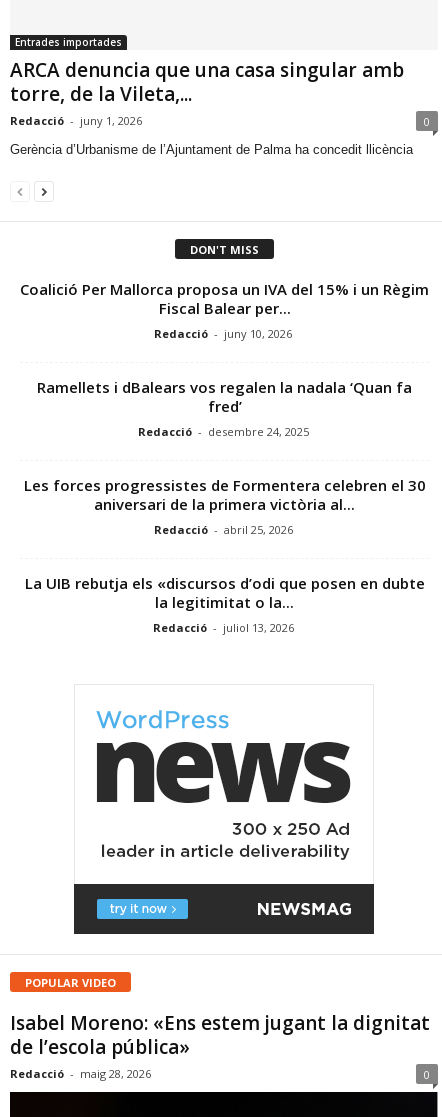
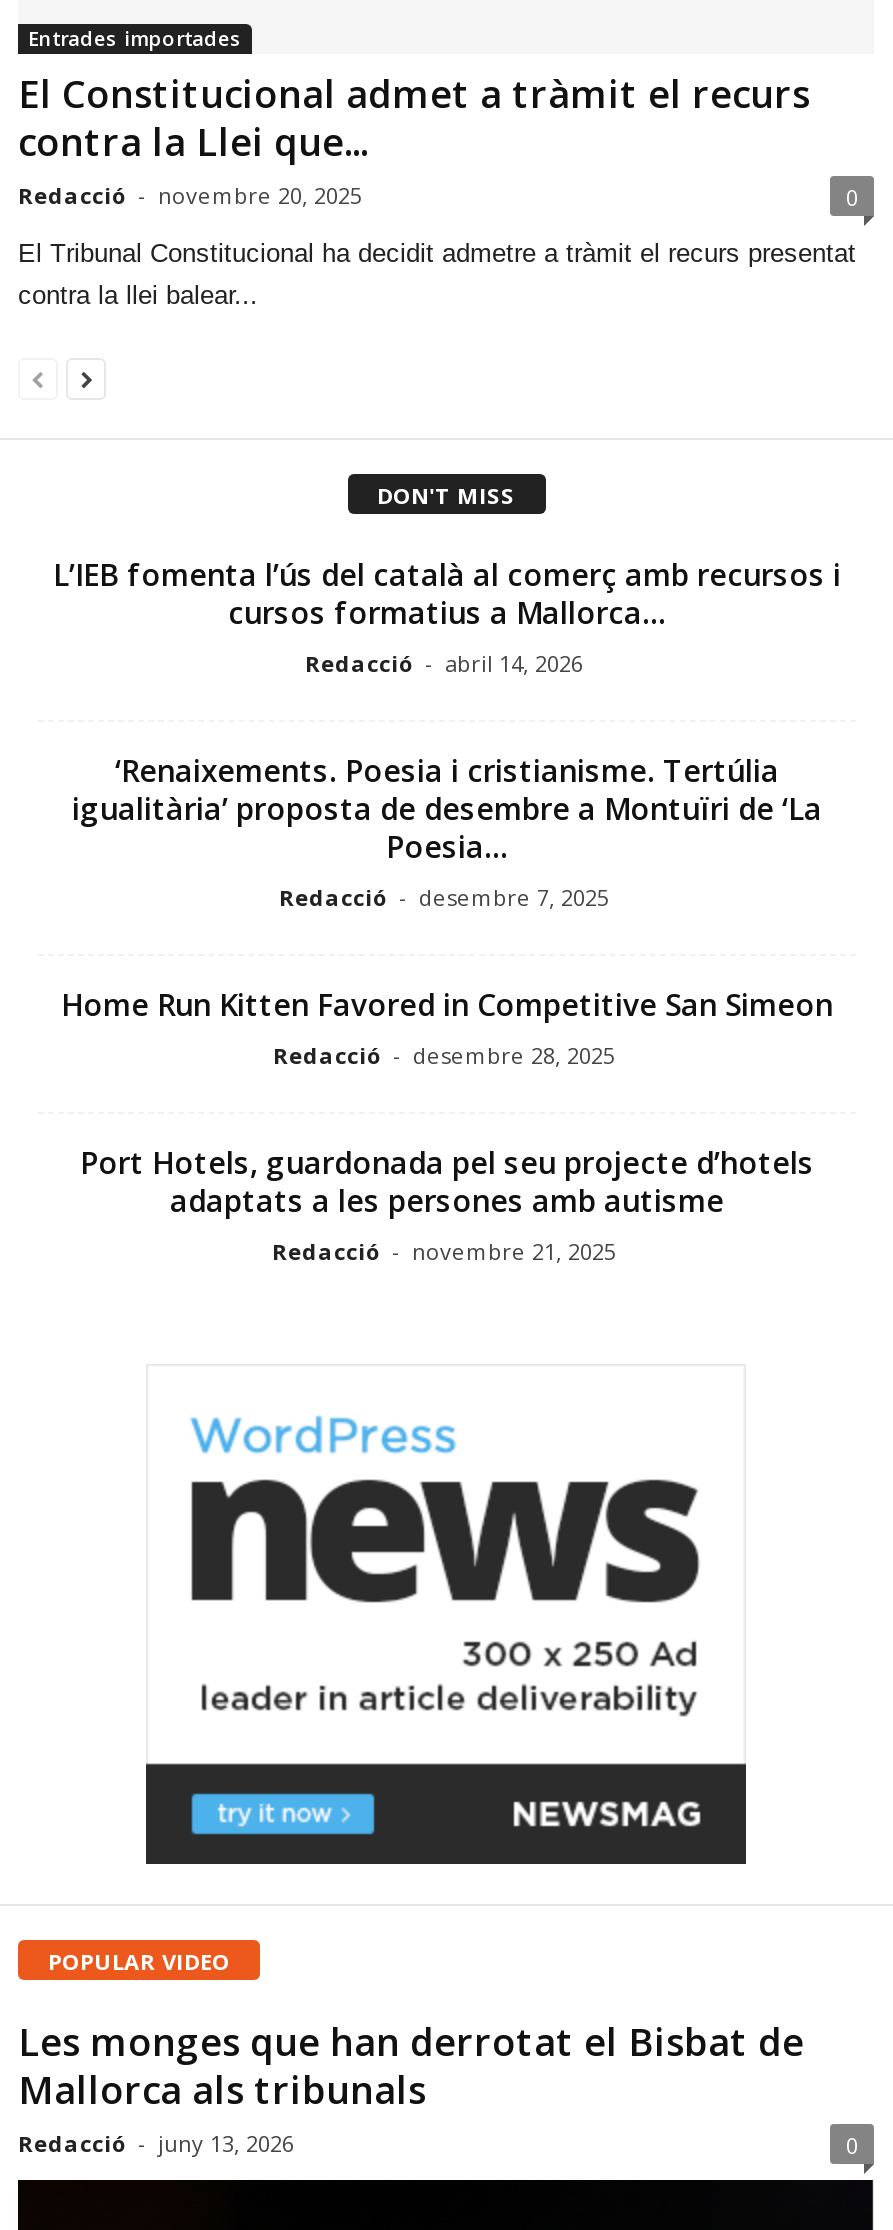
- ARCA denuncia que una casa singular amb
- torre, de la Vileta,...
- Redacció - juny 1, 2026
+ El Constitucional admet a tràmit el recurs
+ contra la Llei que...
+ Redacció - novembre 20, 2025

- Gerència d’Urbanisme de l’Ajuntament de Palma ha concedit llicència
+ El Tribunal Constitucional ha decidit admetre a tràmit el recurs presentat
+ contra la llei balear...

- Coalició Per Mallorca proposa un IVA del 15% i un Règim
- Fiscal Balear per...
- Redacció - juny 10, 2026
+ L’IEB fomenta l’ús del català al comerç amb recursos i
+ cursos formatius a Mallorca...
+ Redacció - abril 14, 2026

- Ramellets i dBalears vos regalen la nadala ‘Quan fa
- fred’
- Redacció - desembre 24, 2025
+ ‘Renaixements. Poesia i cristianisme. Tertúlia
+ igualitària’ proposta de desembre a Montuïri de ‘La
+ Poesia...
+ Redacció - desembre 7, 2025

- Les forces progressistes de Formentera celebren el 30
- aniversari de la primera victòria al...
- Redacció - abril 25, 2026
+ Home Run Kitten Favored in Competitive San Simeon
+ Redacció - desembre 28, 2025

- La UIB rebutja els «discursos d’odi que posen en dubte
- la legitimitat o la...
- Redacció - juliol 13, 2026
+ Port Hotels, guardonada pel seu projecte d’hotels
+ adaptats a les persones amb autisme
+ Redacció - novembre 21, 2025

- Isabel Moreno: «Ens estem jugant la dignitat
- de l’escola pública»
- Redacció - maig 28, 2026
+ Les monges que han derrotat el Bisbat de
+ Mallorca als tribunals
+ Redacció - juny 13, 2026
